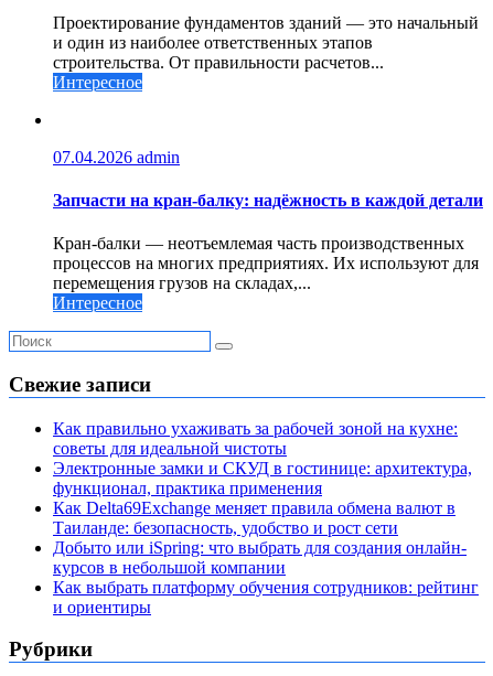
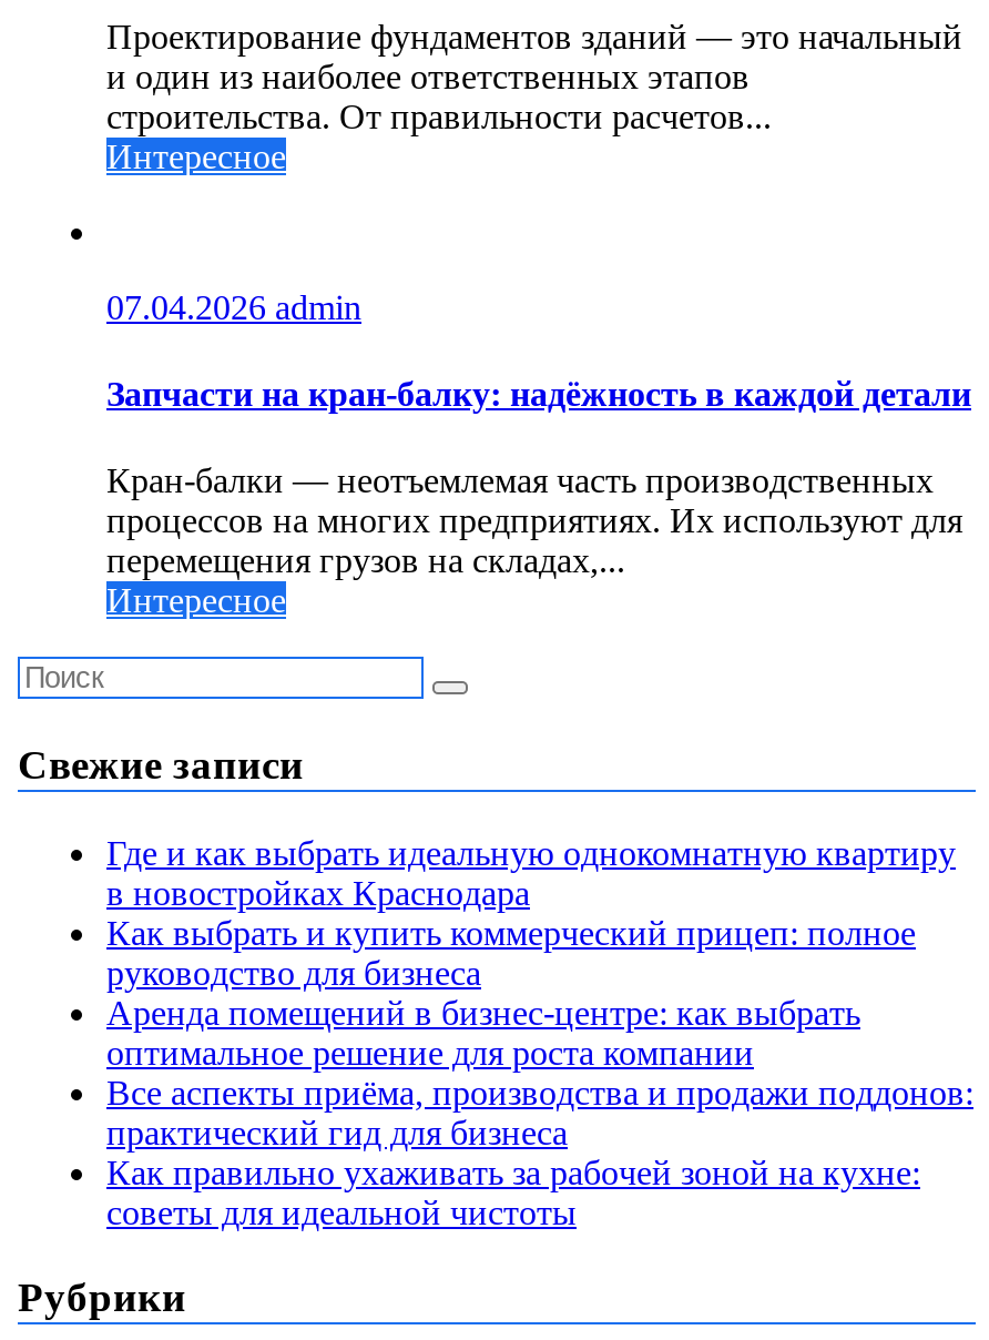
+ Где и как выбрать идеальную однокомнатную квартиру
+ в новостройках Краснодара
+ Как выбрать и купить коммерческий прицеп: полное
+ руководство для бизнеса
+ Аренда помещений в бизнес‑центре: как выбрать
+ оптимальное решение для роста компании
+ Все аспекты приёма, производства и продажи поддонов:
+ практический гид для бизнеса

moved down: Как правильно ухаживать за рабочей зоной на кухне: | советы для идеальной чистоты

- Электронные замки и СКУД в гостинице: архитектура,
- функционал, практика применения
- Как Delta69Exchange меняет правила обмена валют в
- Таиланде: безопасность, удобство и рост сети
- Добыто или iSpring: что выбрать для создания онлайн-
- курсов в небольшой компании
- Как выбрать платформу обучения сотрудников: рейтинг
- и ориентиры
